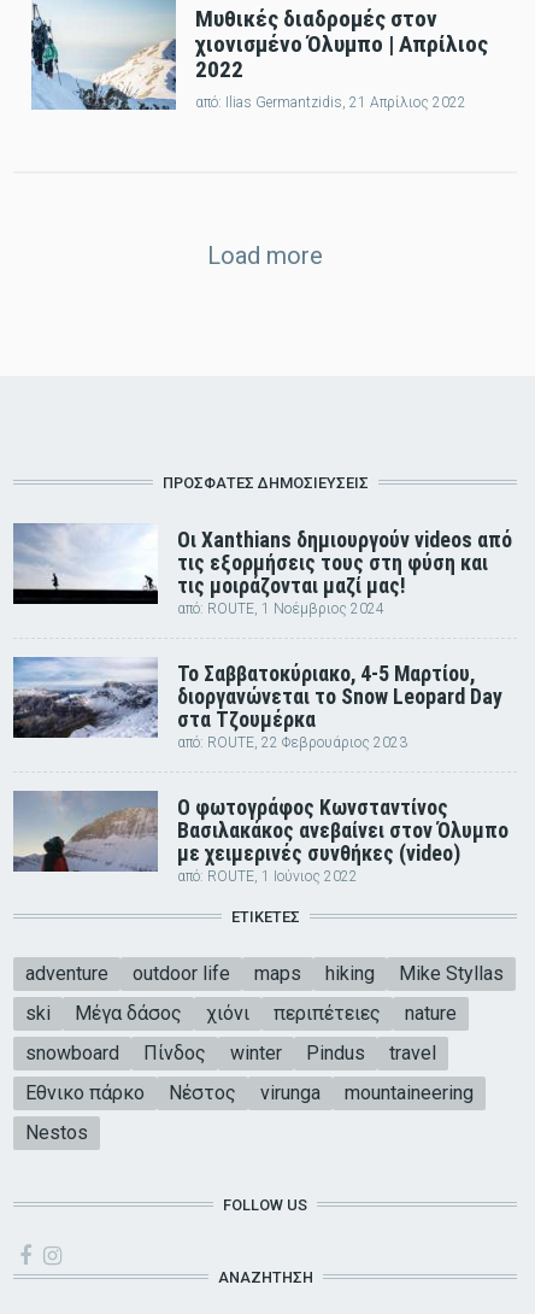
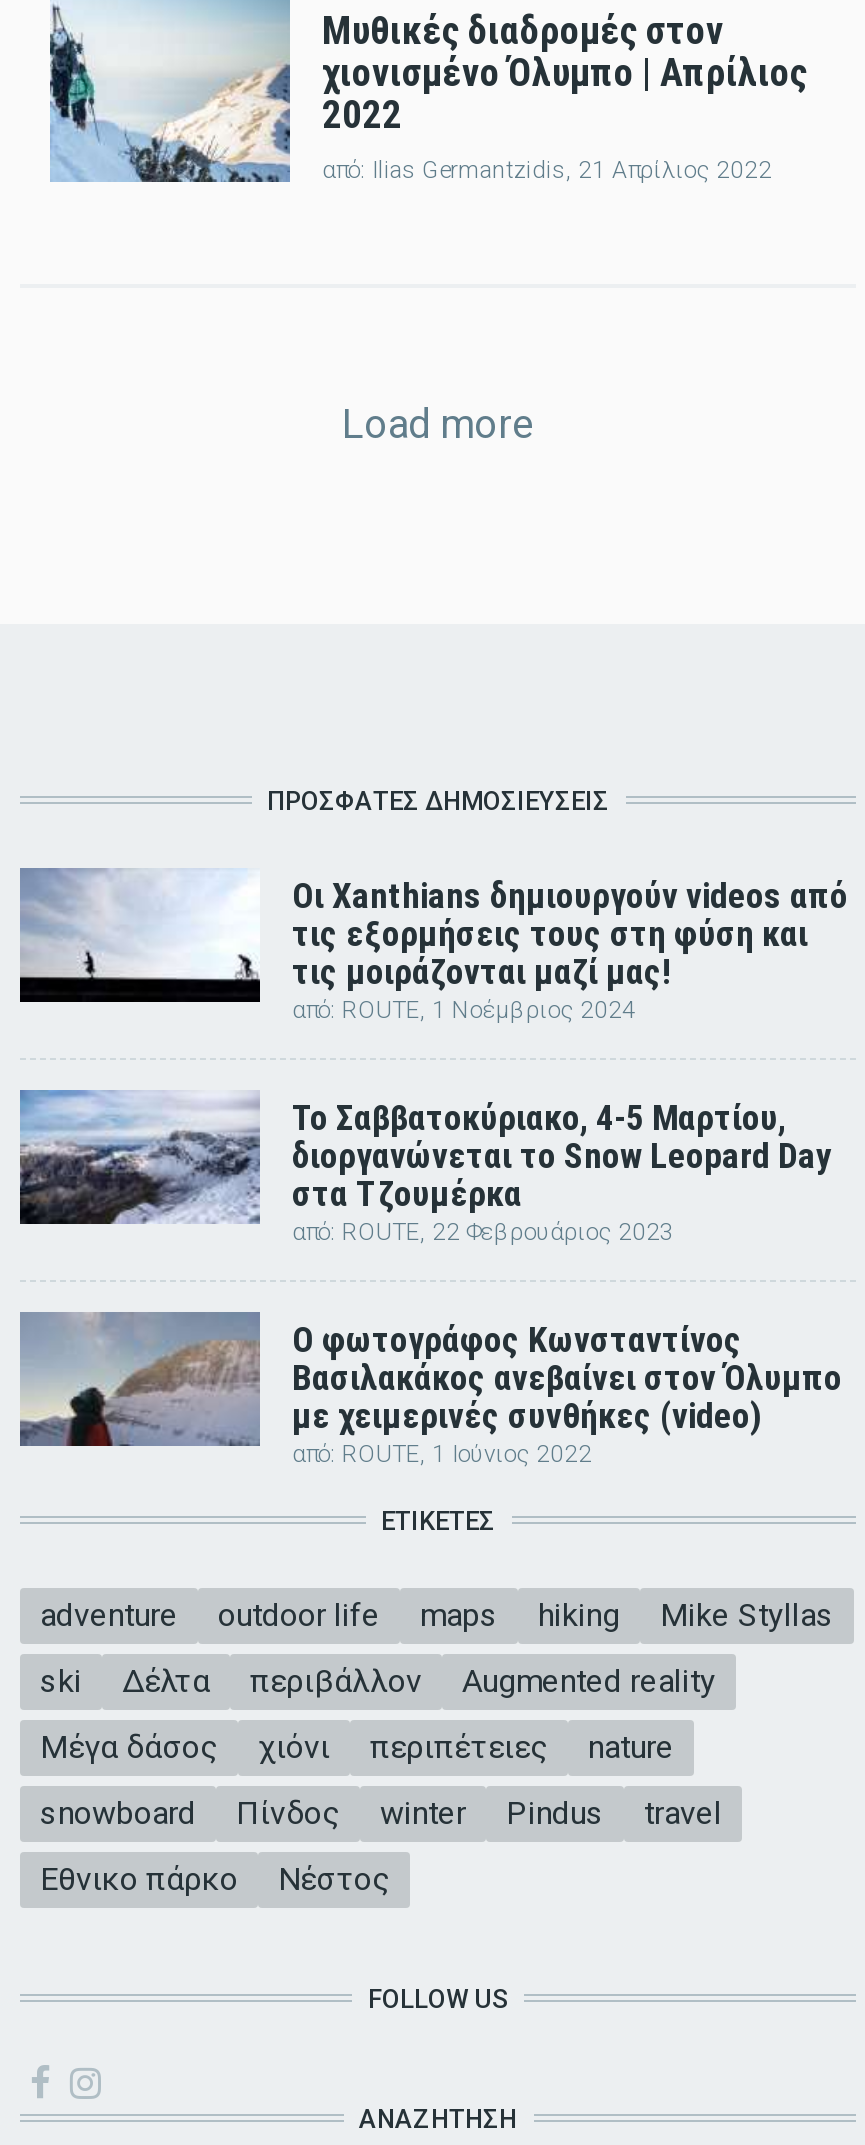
moved down: Μέγα δάσος | χιόνι | περιπέτειες | ... | Εθνικο πάρκο | Νέστος

+ Δέλτα
+ περιβάλλον
+ Augmented reality

- virunga
- mountaineering
- Nestos
